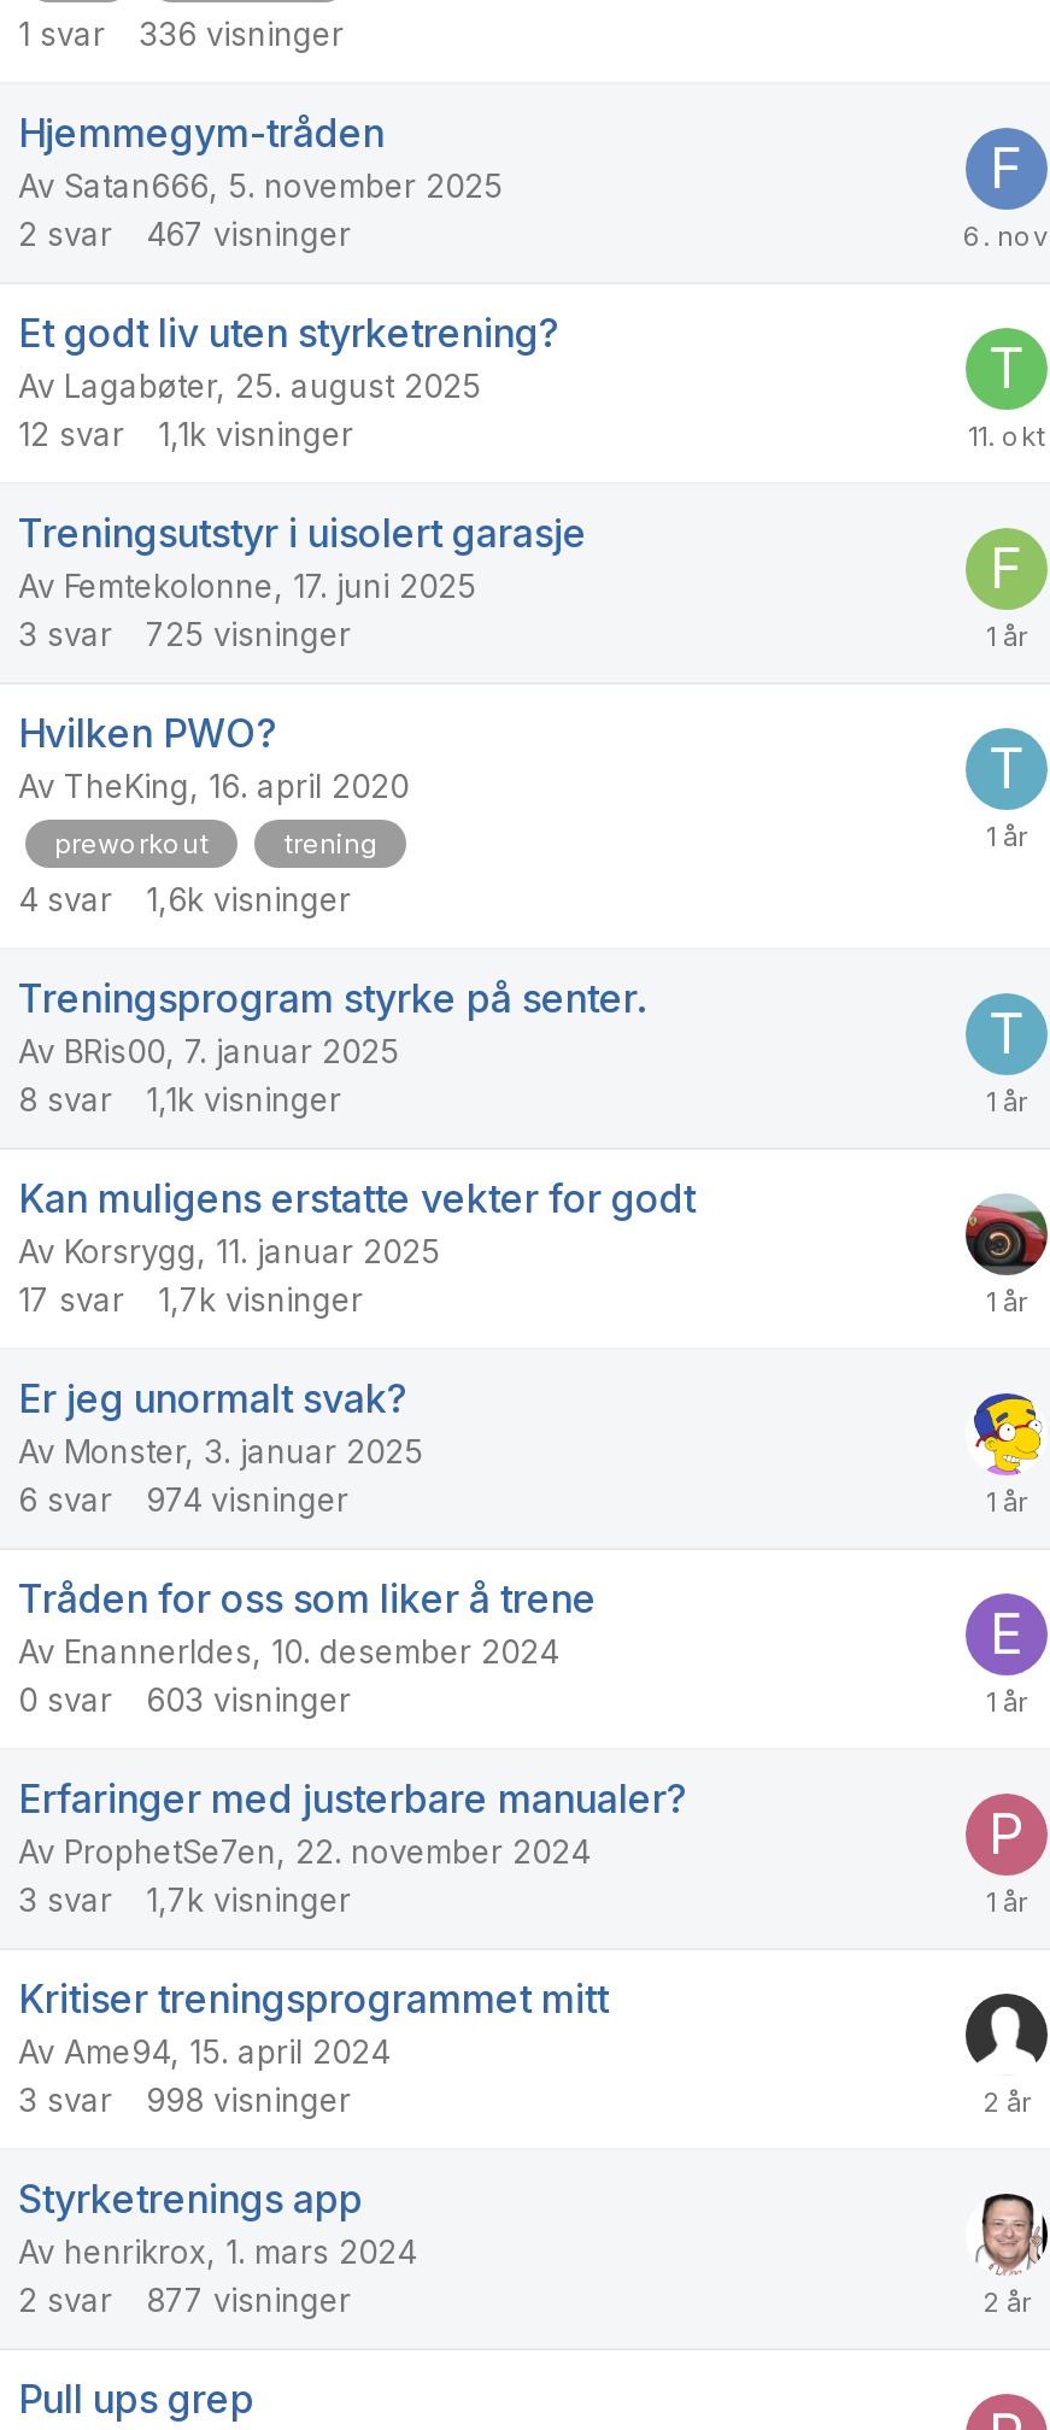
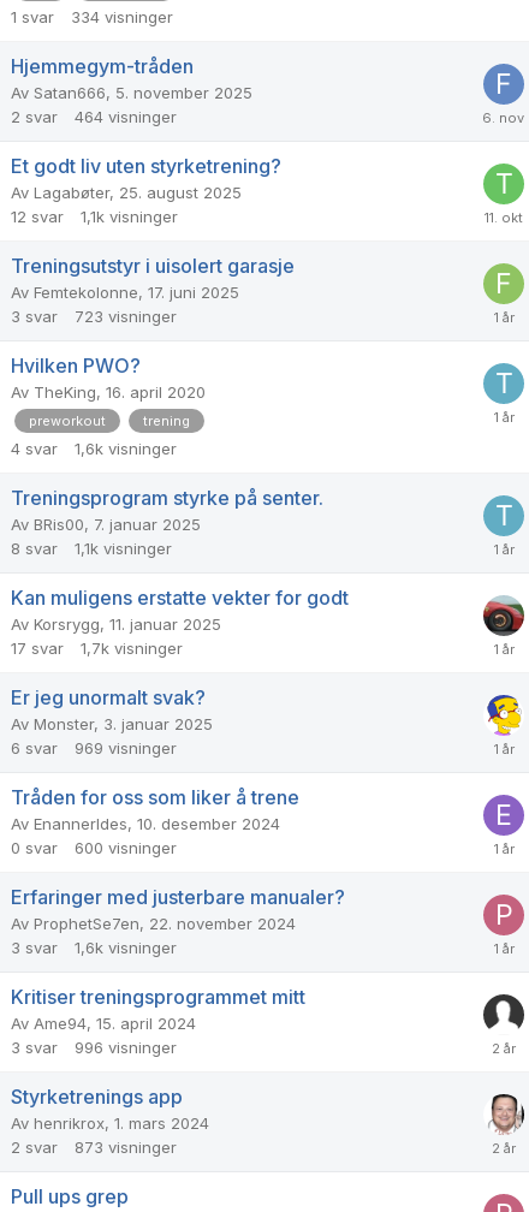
- 1 svar 336 visninger
+ 1 svar 334 visninger

- 2 svar 467 visninger
+ 2 svar 464 visninger

- 3 svar 725 visninger
+ 3 svar 723 visninger

- 6 svar 974 visninger
+ 6 svar 969 visninger

- 0 svar 603 visninger
+ 0 svar 600 visninger

- 3 svar 1,7k visninger
+ 3 svar 1,6k visninger

- 3 svar 998 visninger
+ 3 svar 996 visninger

- 2 svar 877 visninger
+ 2 svar 873 visninger
